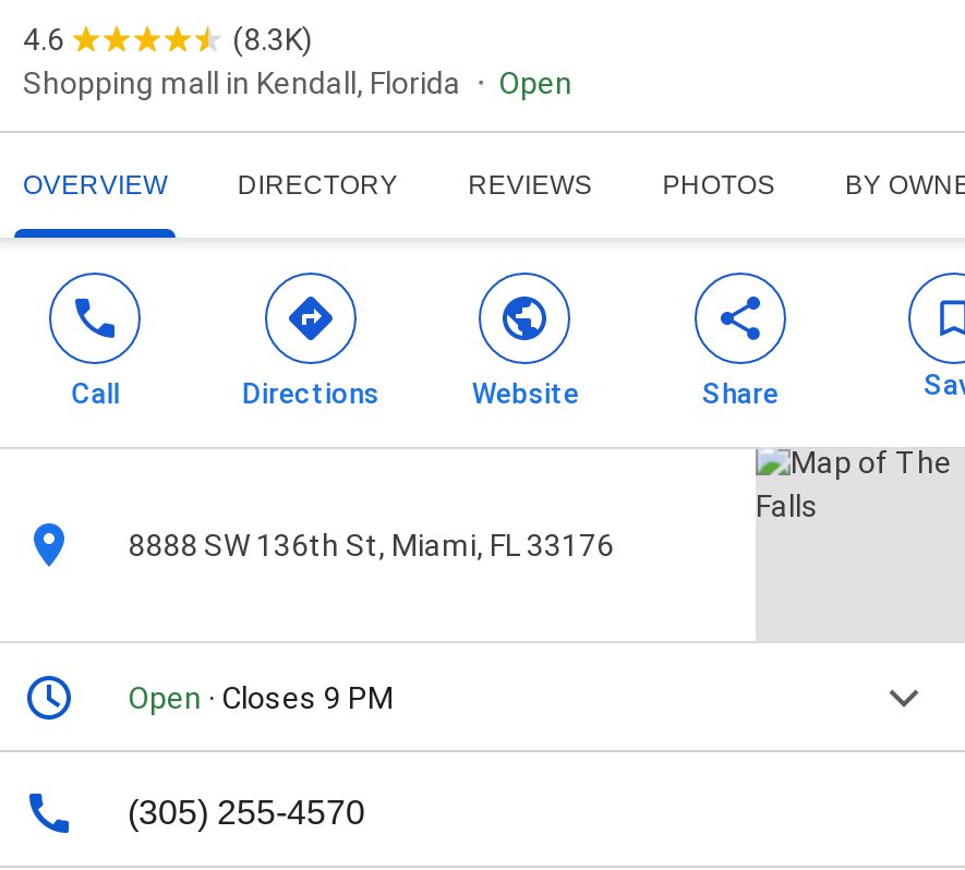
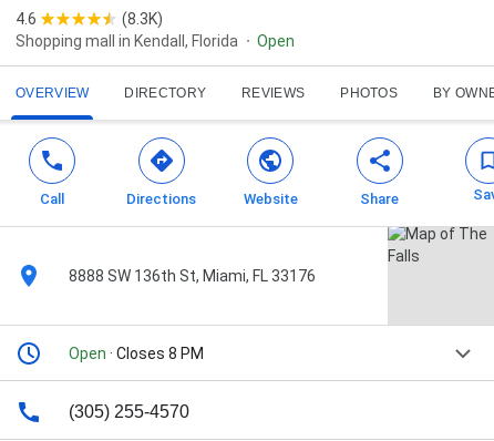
- Open · Closes 9 PM
+ Open · Closes 8 PM
